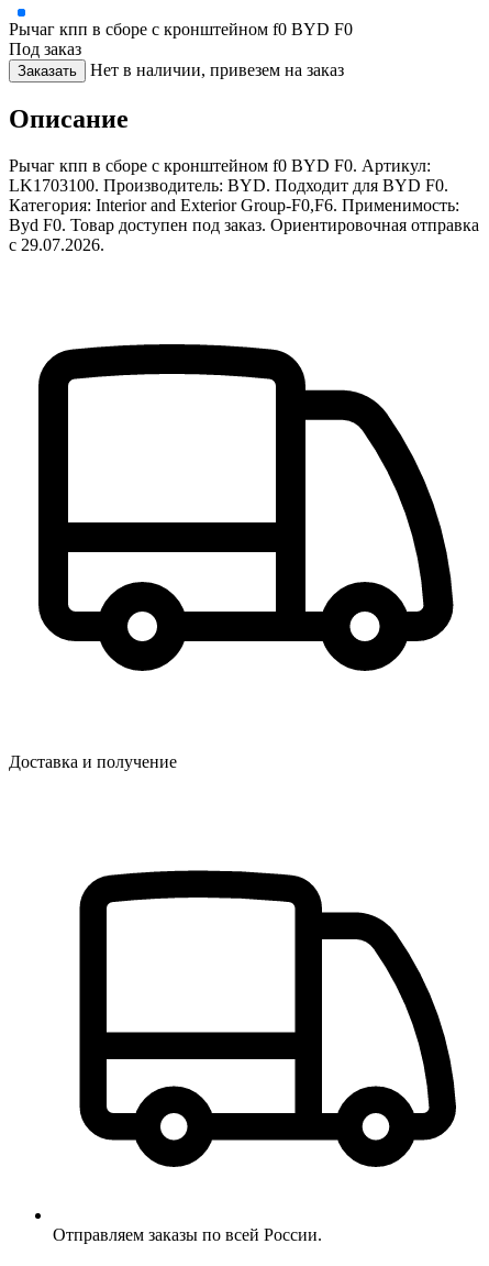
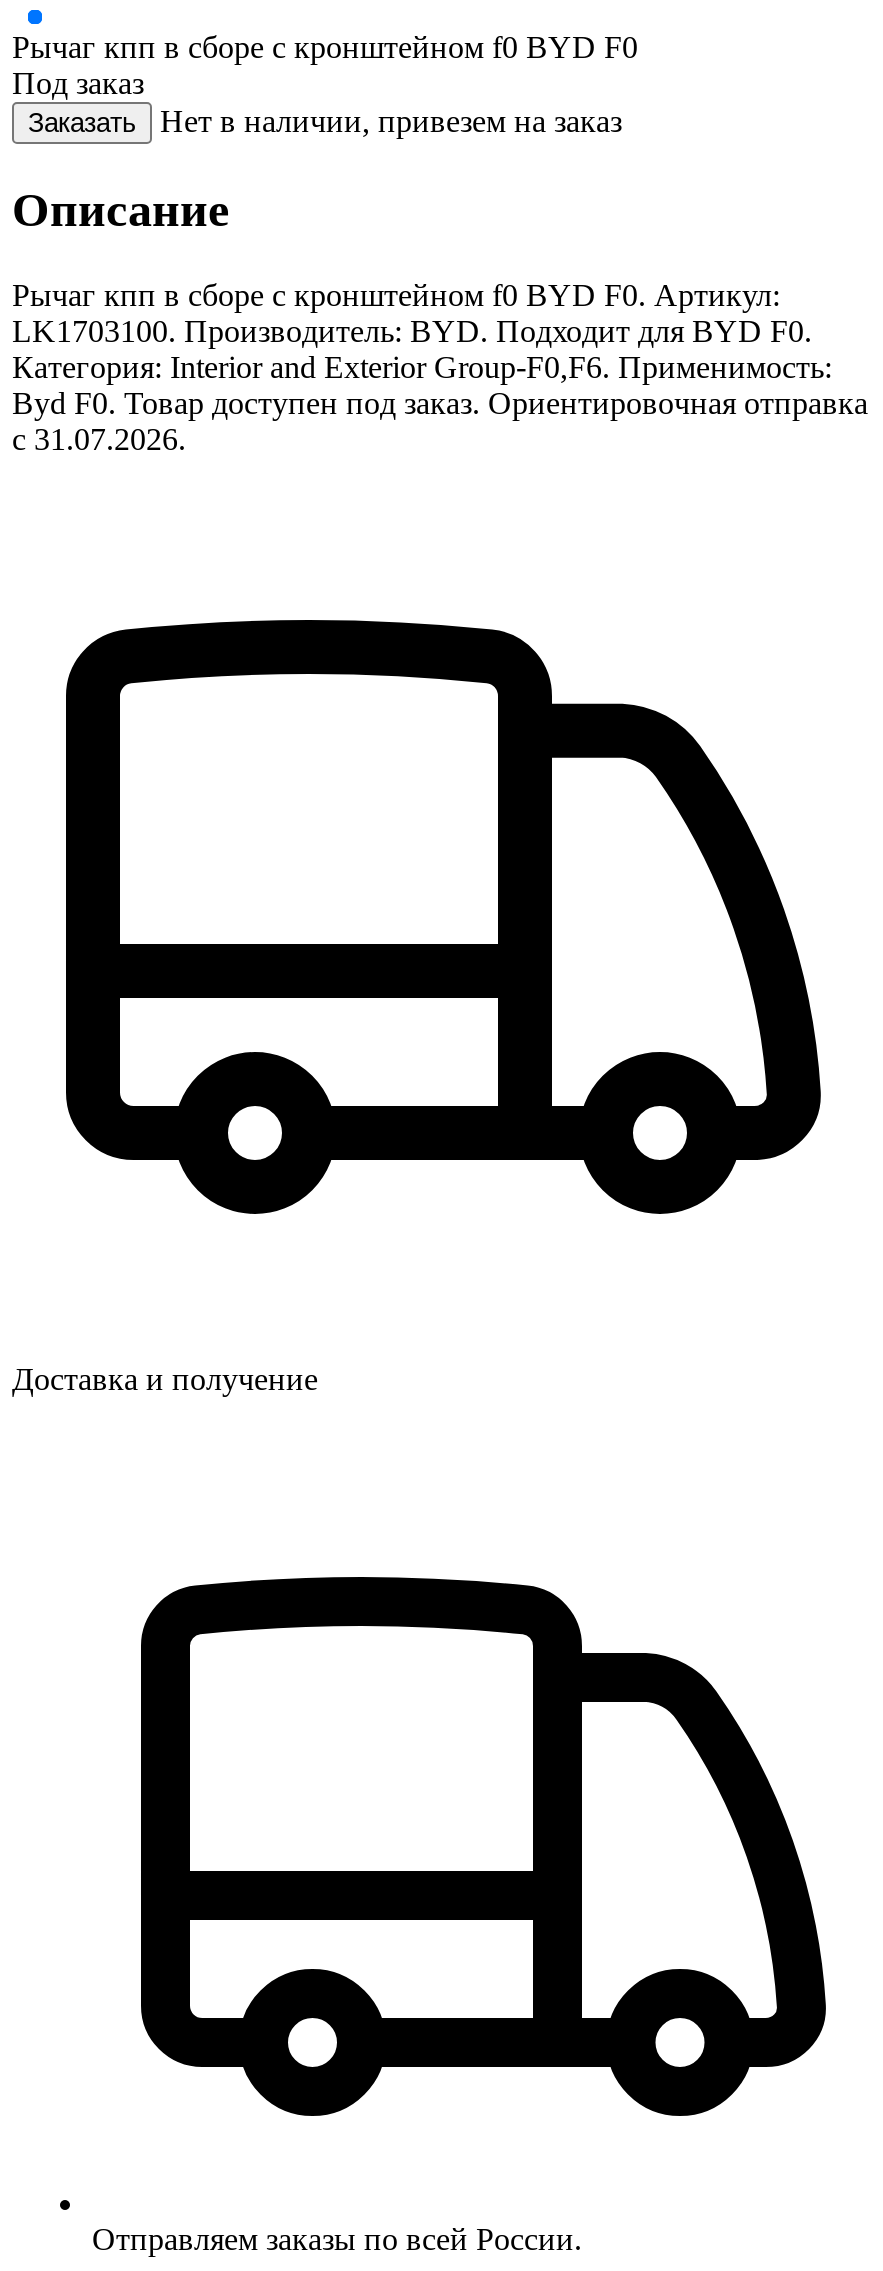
- с 29.07.2026.
+ с 31.07.2026.
